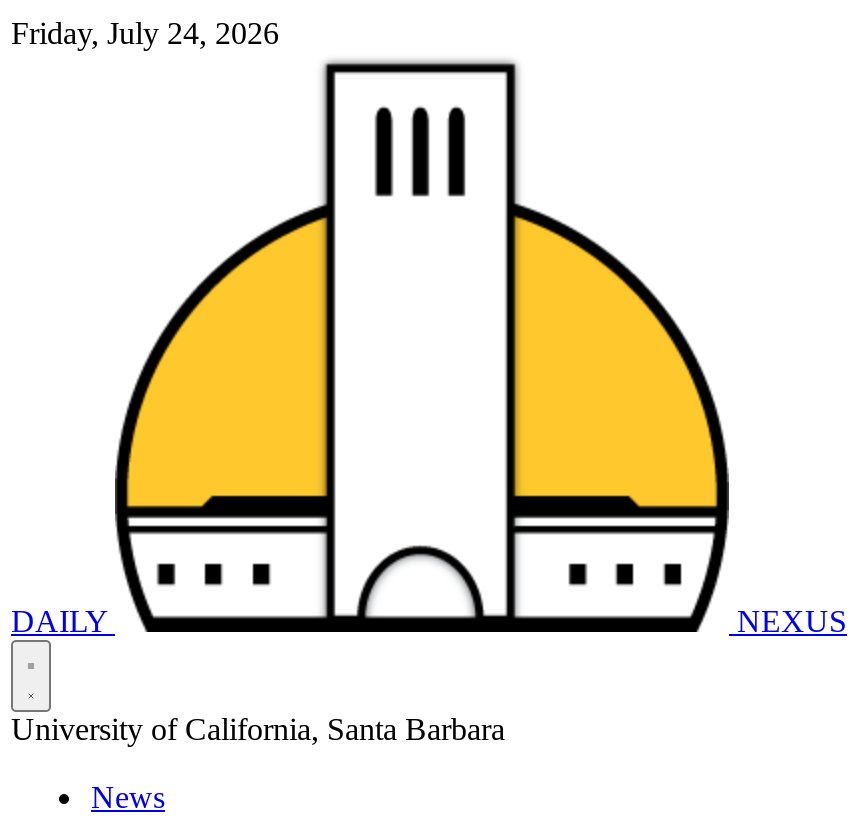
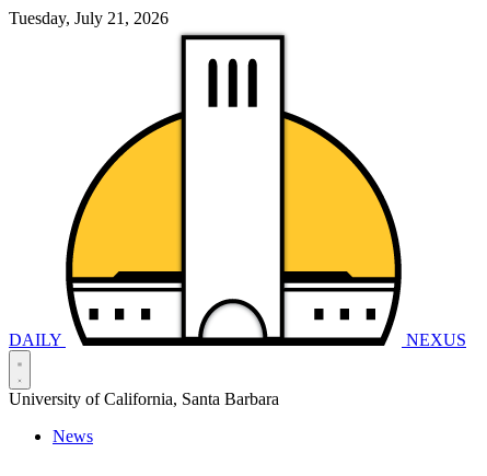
- Friday, July 24, 2026
+ Tuesday, July 21, 2026
